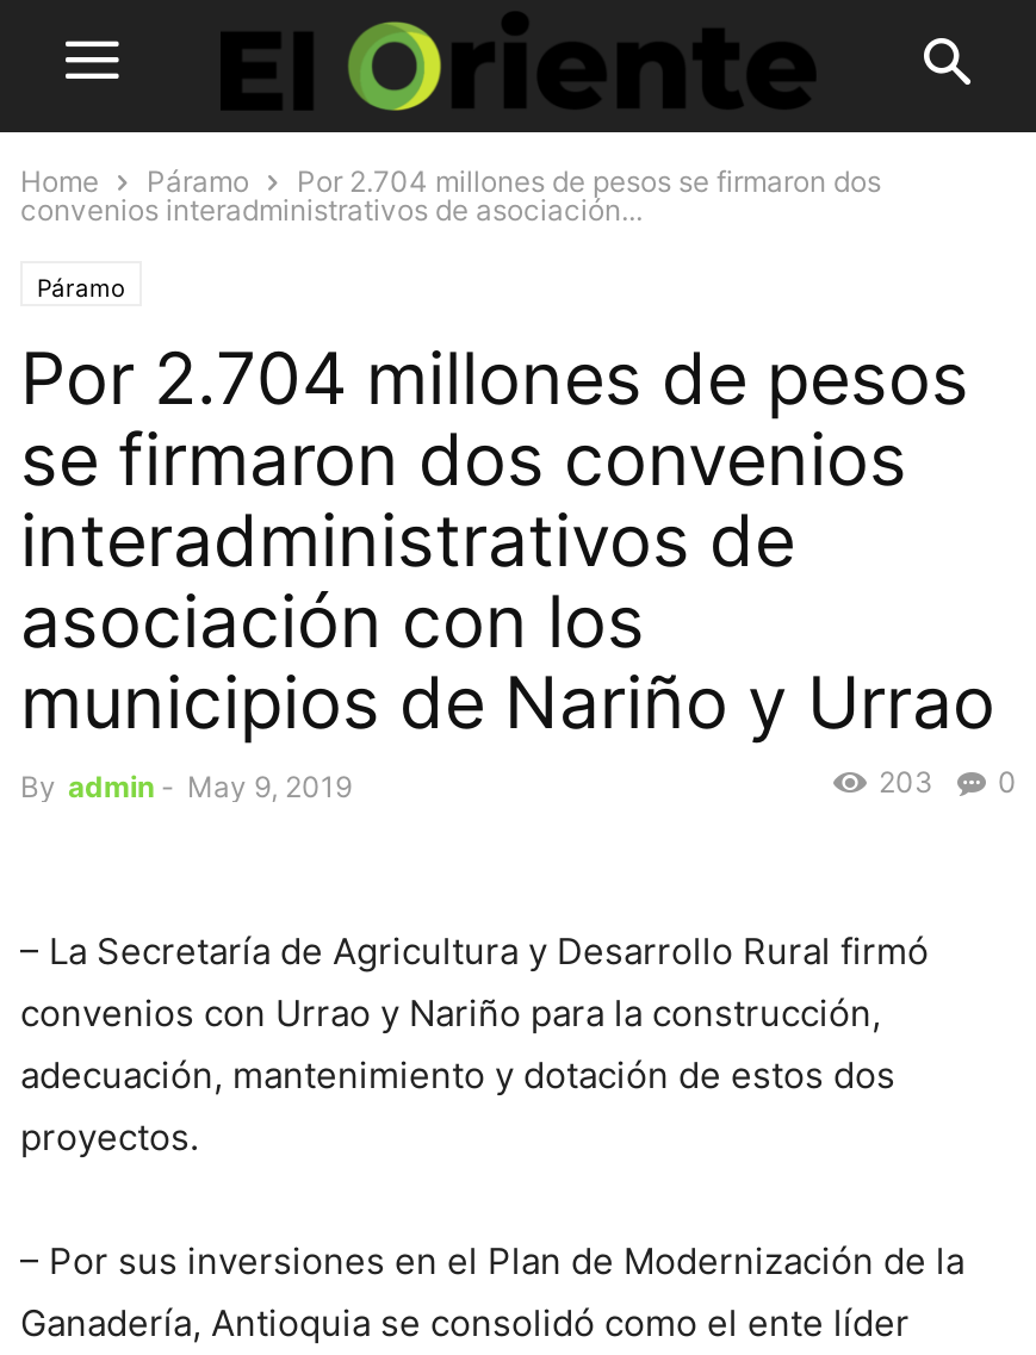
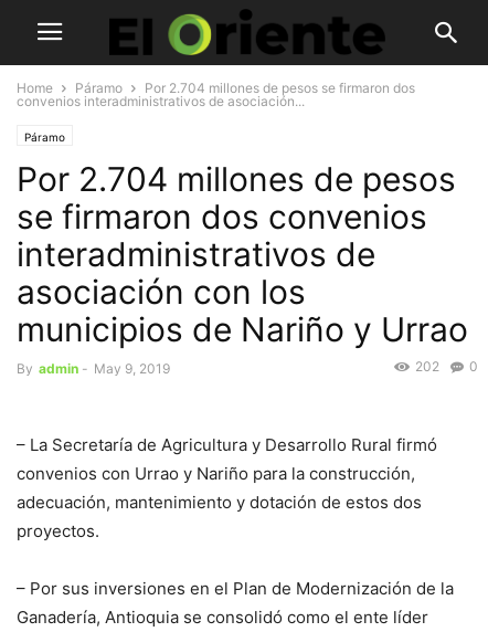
- 203 0
+ 202 0
